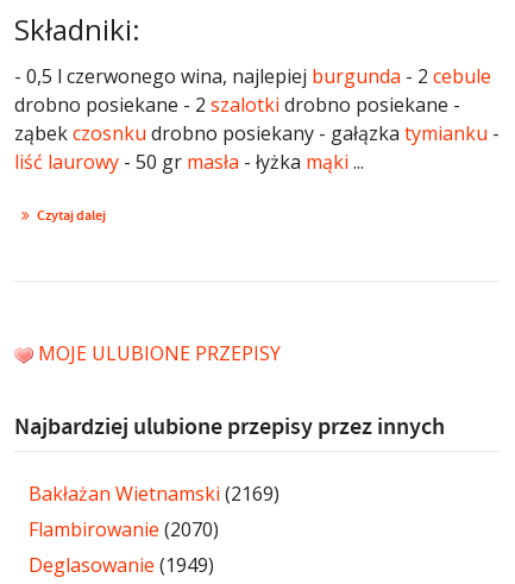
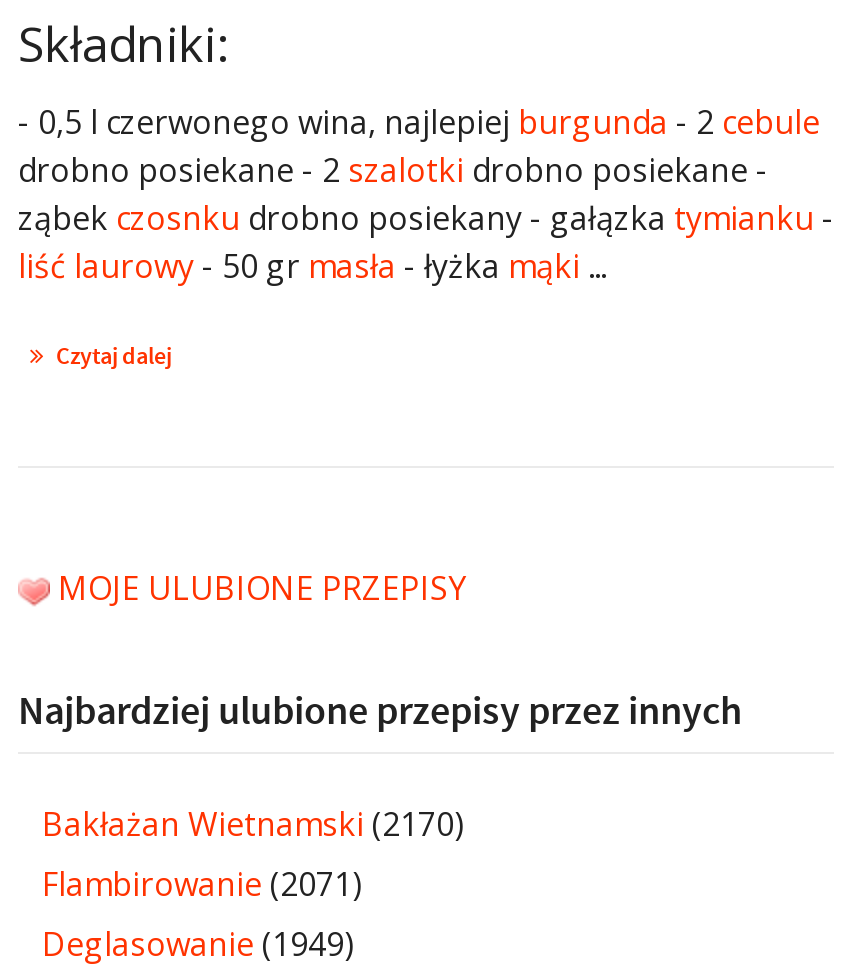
- Bakłażan Wietnamski (2169)
+ Bakłażan Wietnamski (2170)

- Flambirowanie (2070)
+ Flambirowanie (2071)
